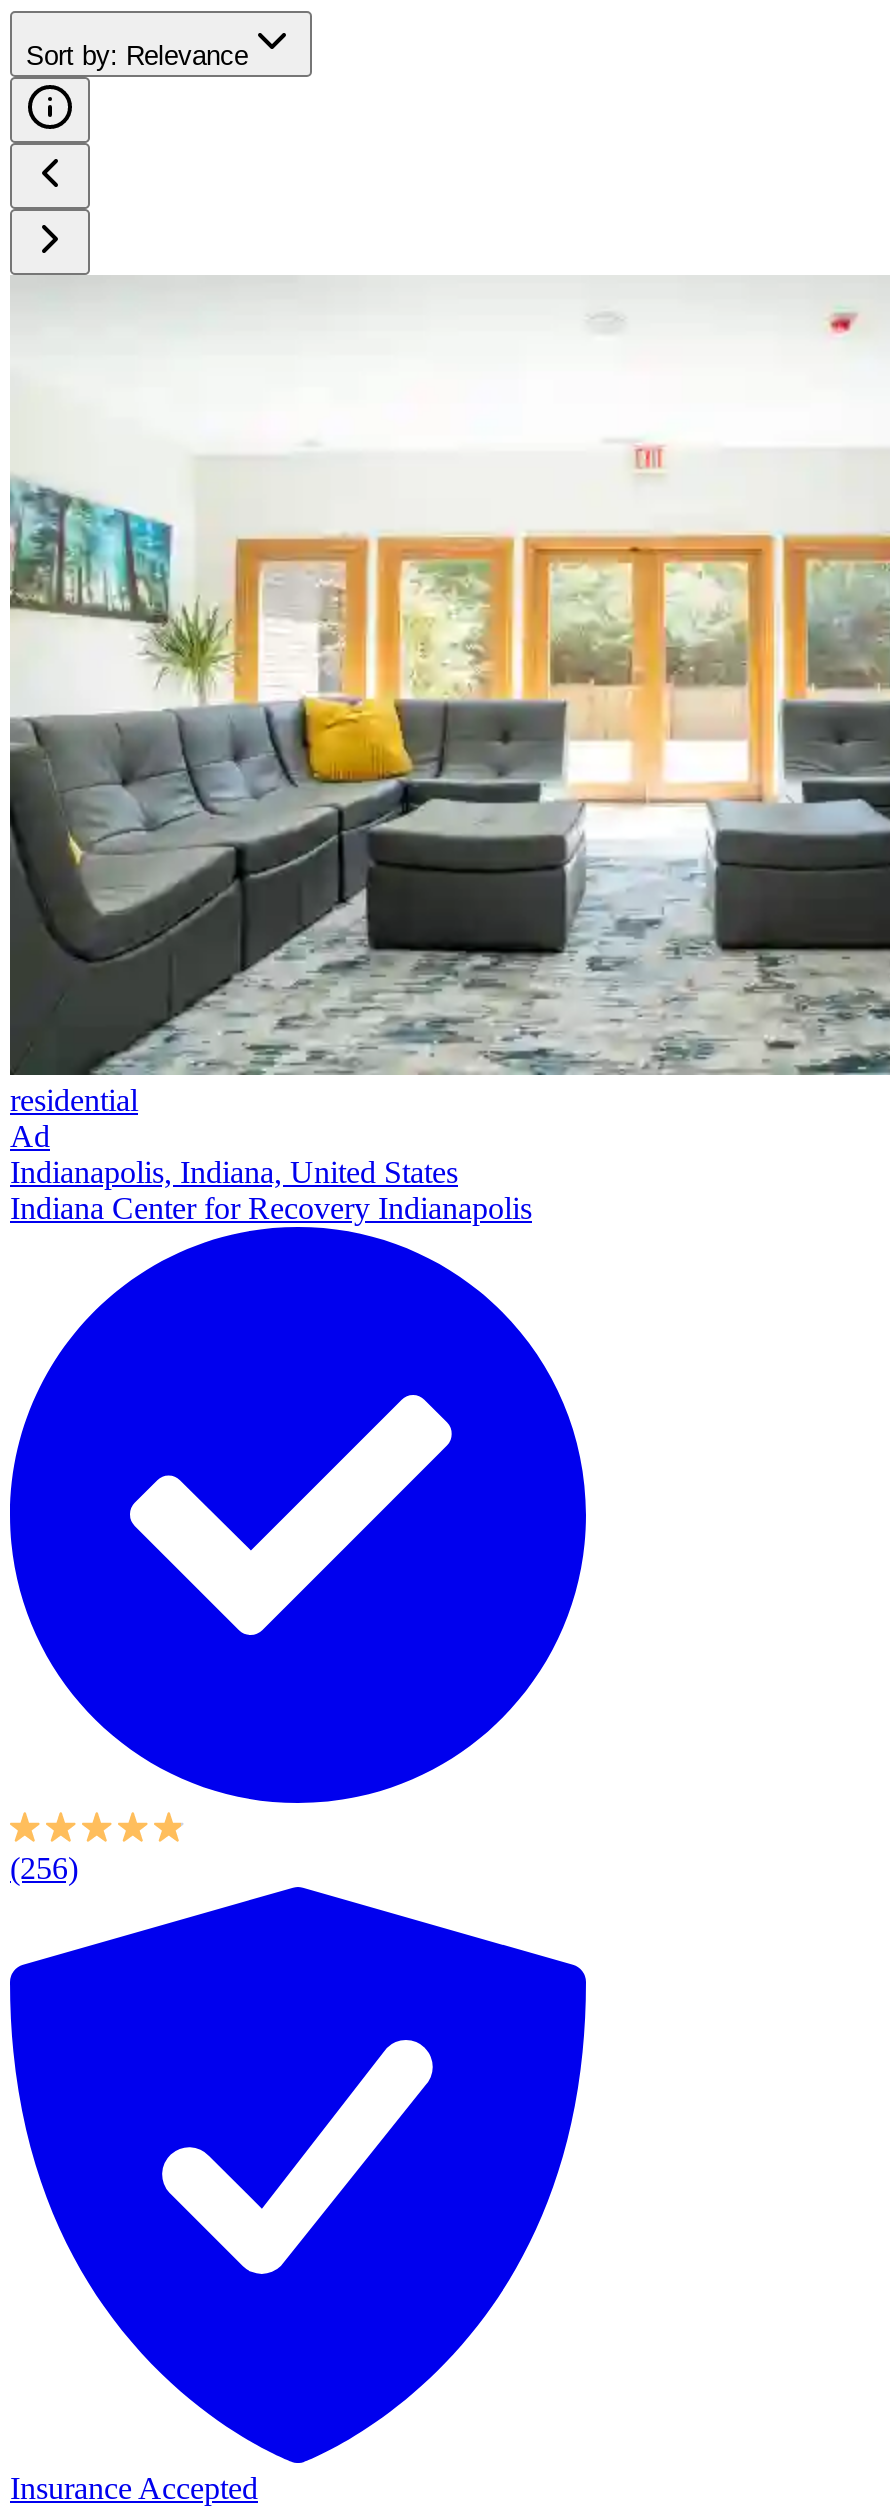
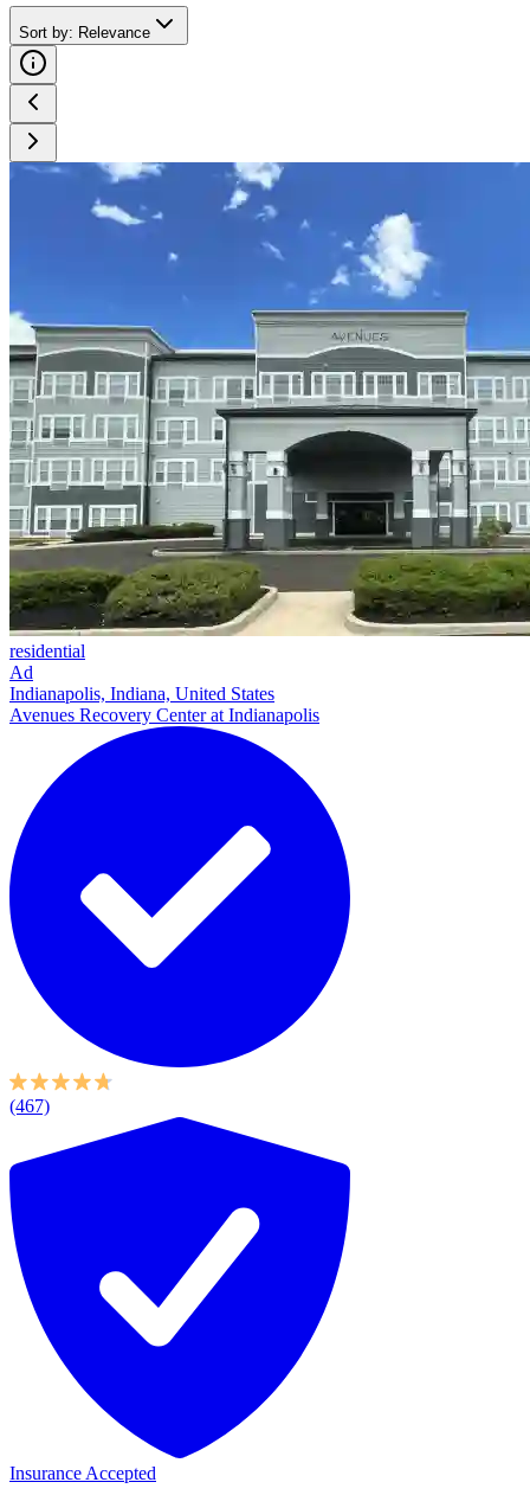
- [image]
+ [image]

- Indiana Center for Recovery Indianapolis
+ Avenues Recovery Center at Indianapolis

- (256)
+ (467)
